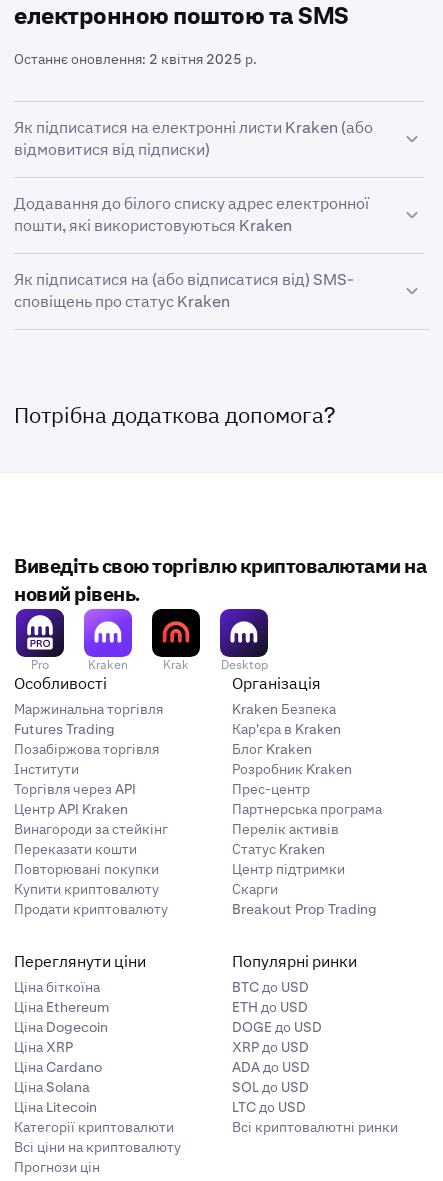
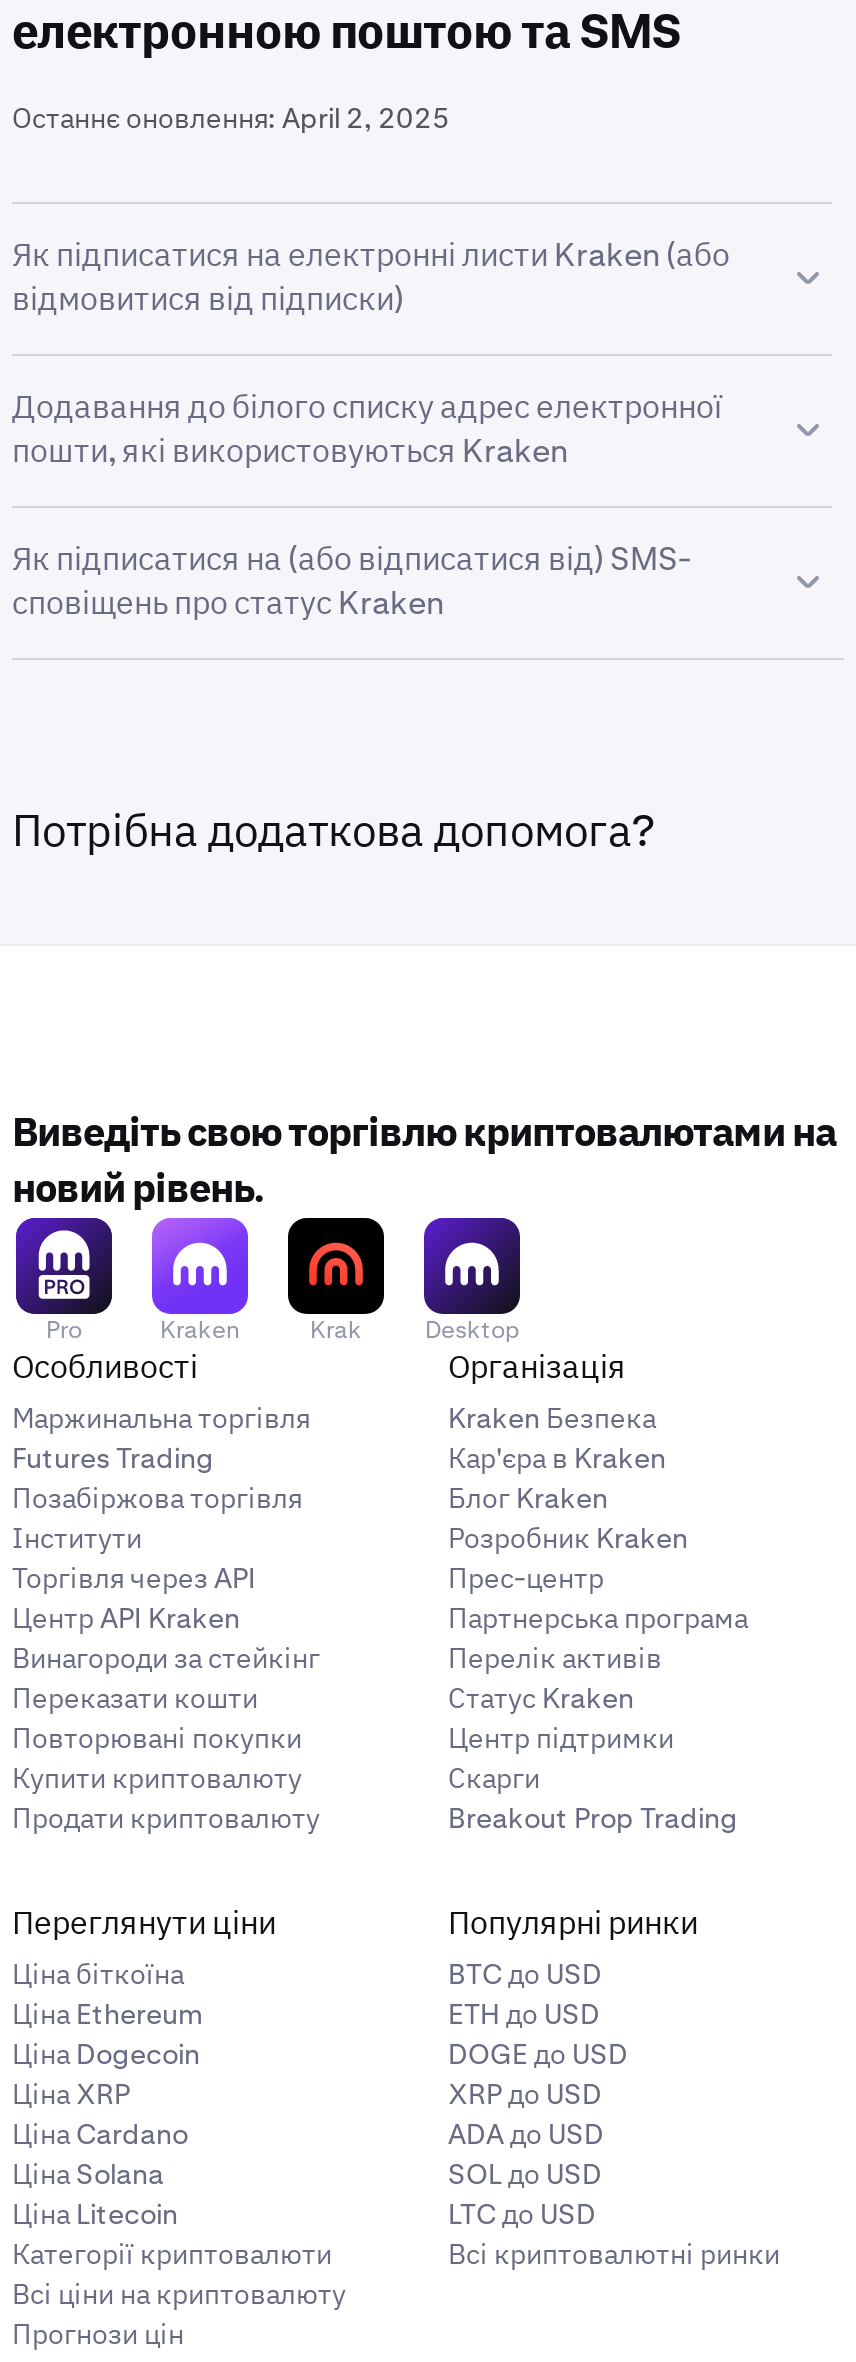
- Останнє оновлення: 2 квітня 2025 р.
+ Останнє оновлення: April 2, 2025
